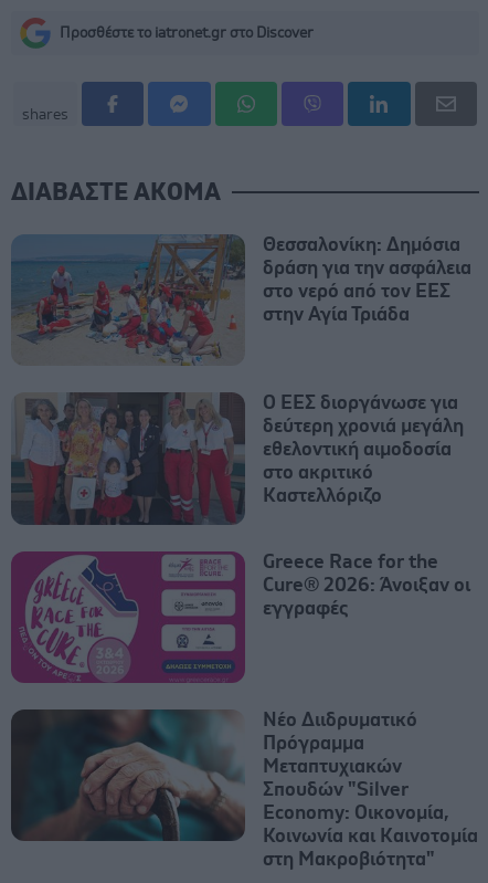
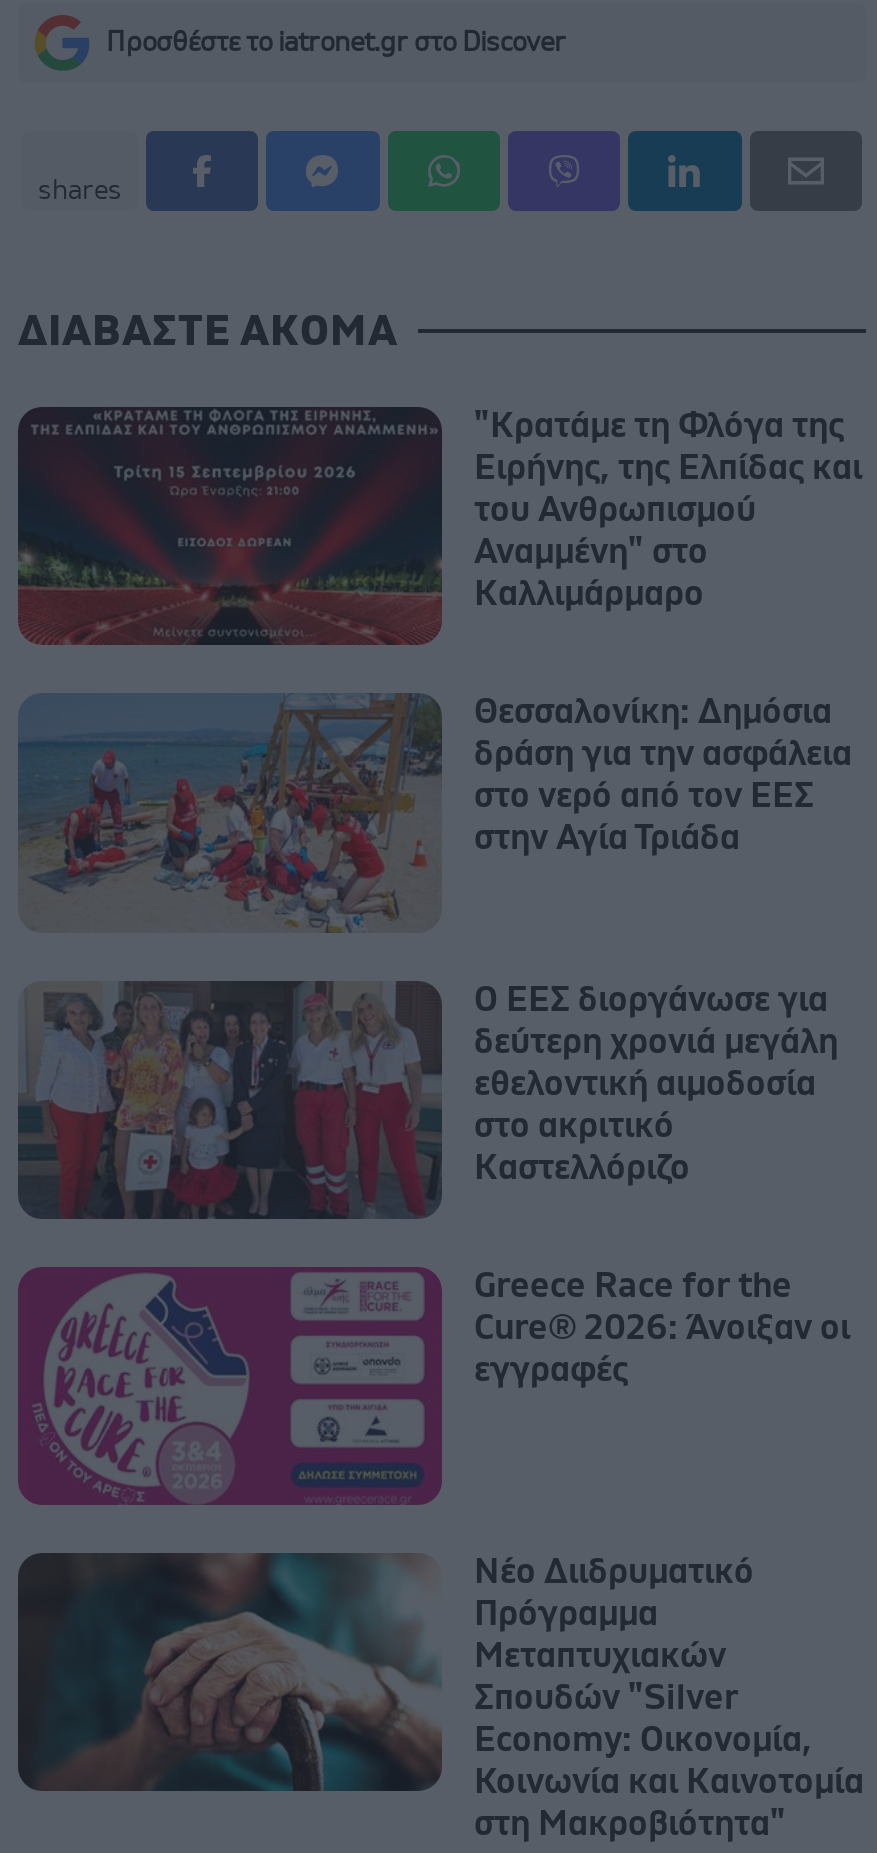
+ [image]
+ "Κρατάμε τη Φλόγα της
+ Ειρήνης, της Ελπίδας και
+ του Ανθρωπισμού
+ Αναμμένη" στο
+ Καλλιμάρμαρο
